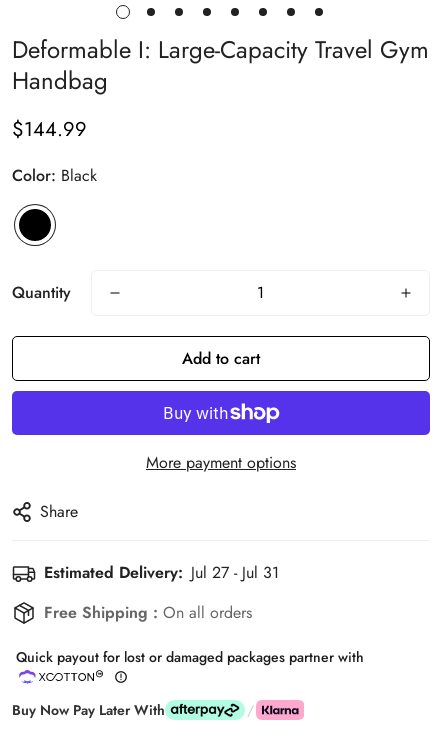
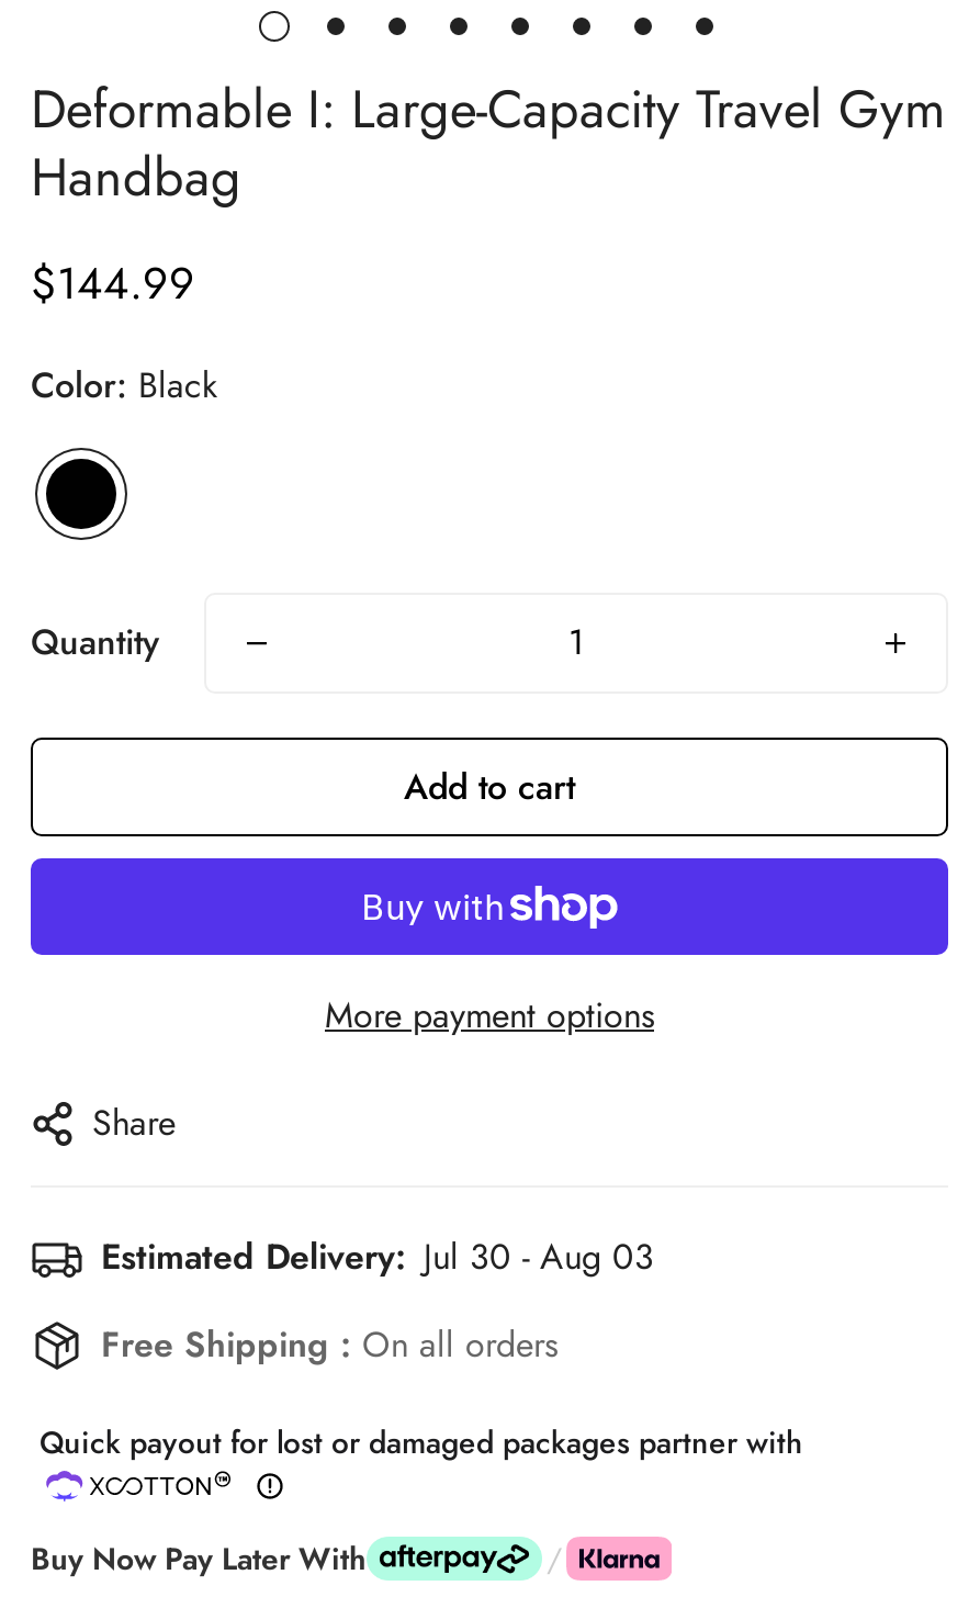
- Estimated Delivery: Jul 27 - Jul 31
+ Estimated Delivery: Jul 30 - Aug 03
